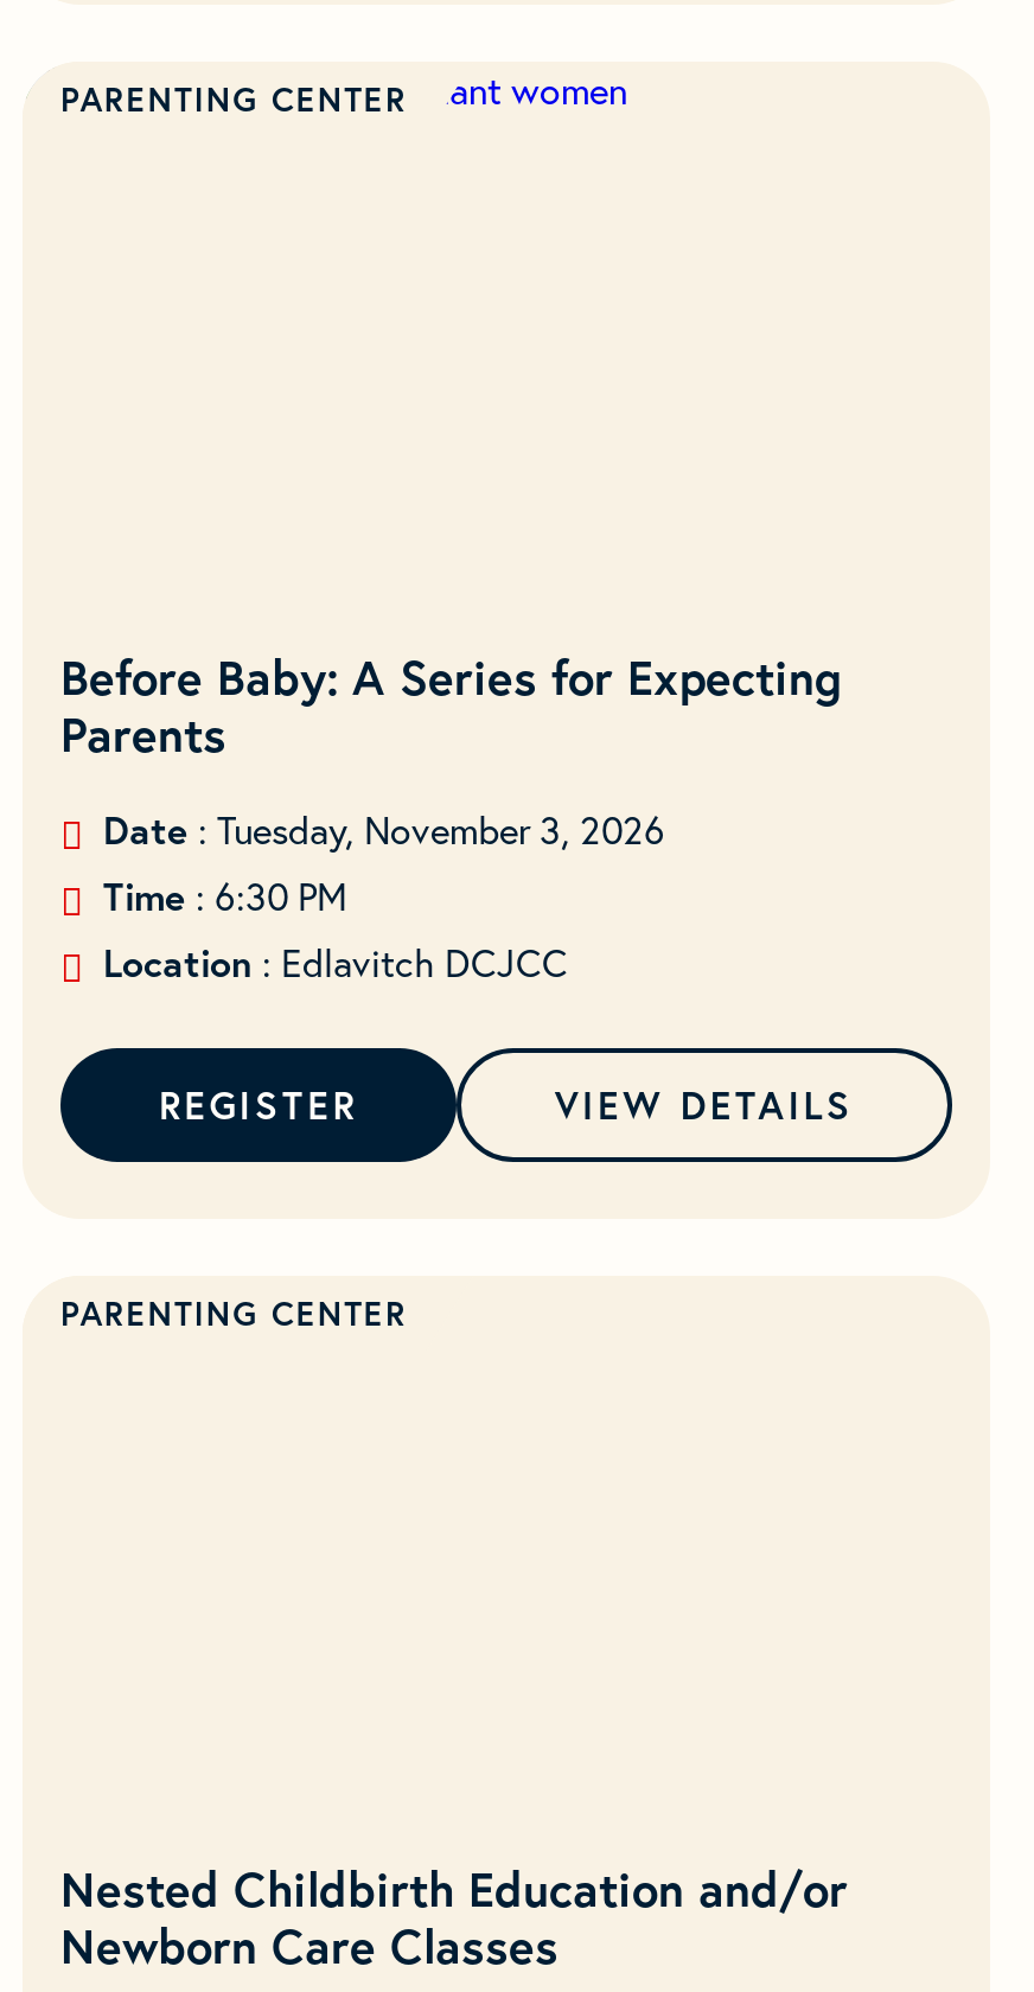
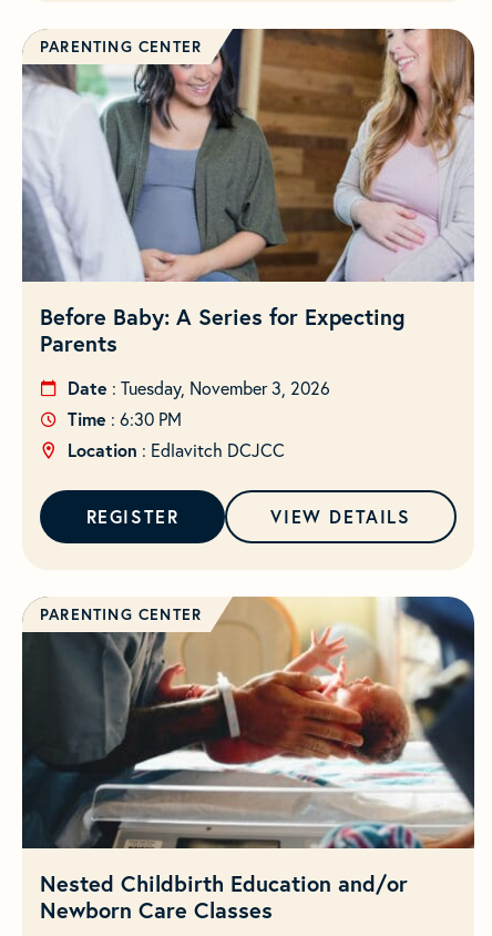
+ [image]

+ [image]
